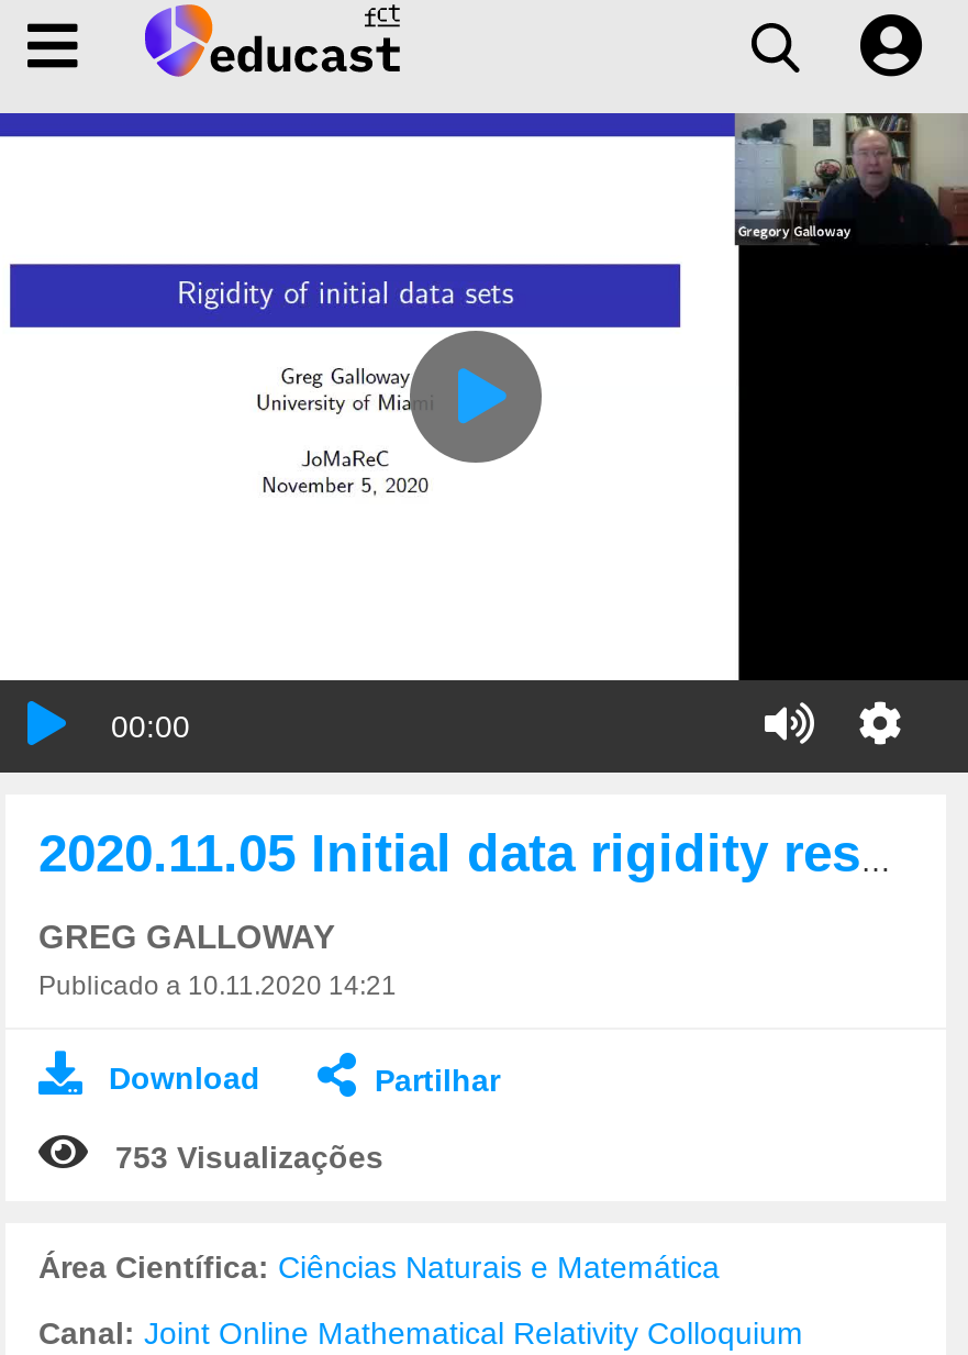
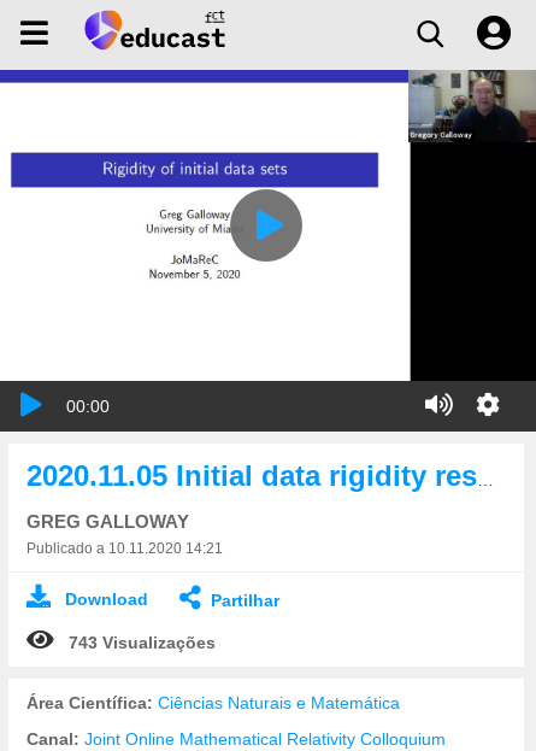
- 753 Visualizações
+ 743 Visualizações
